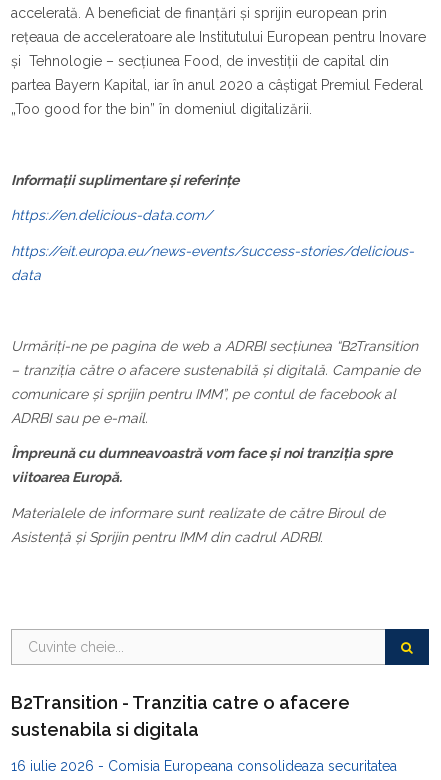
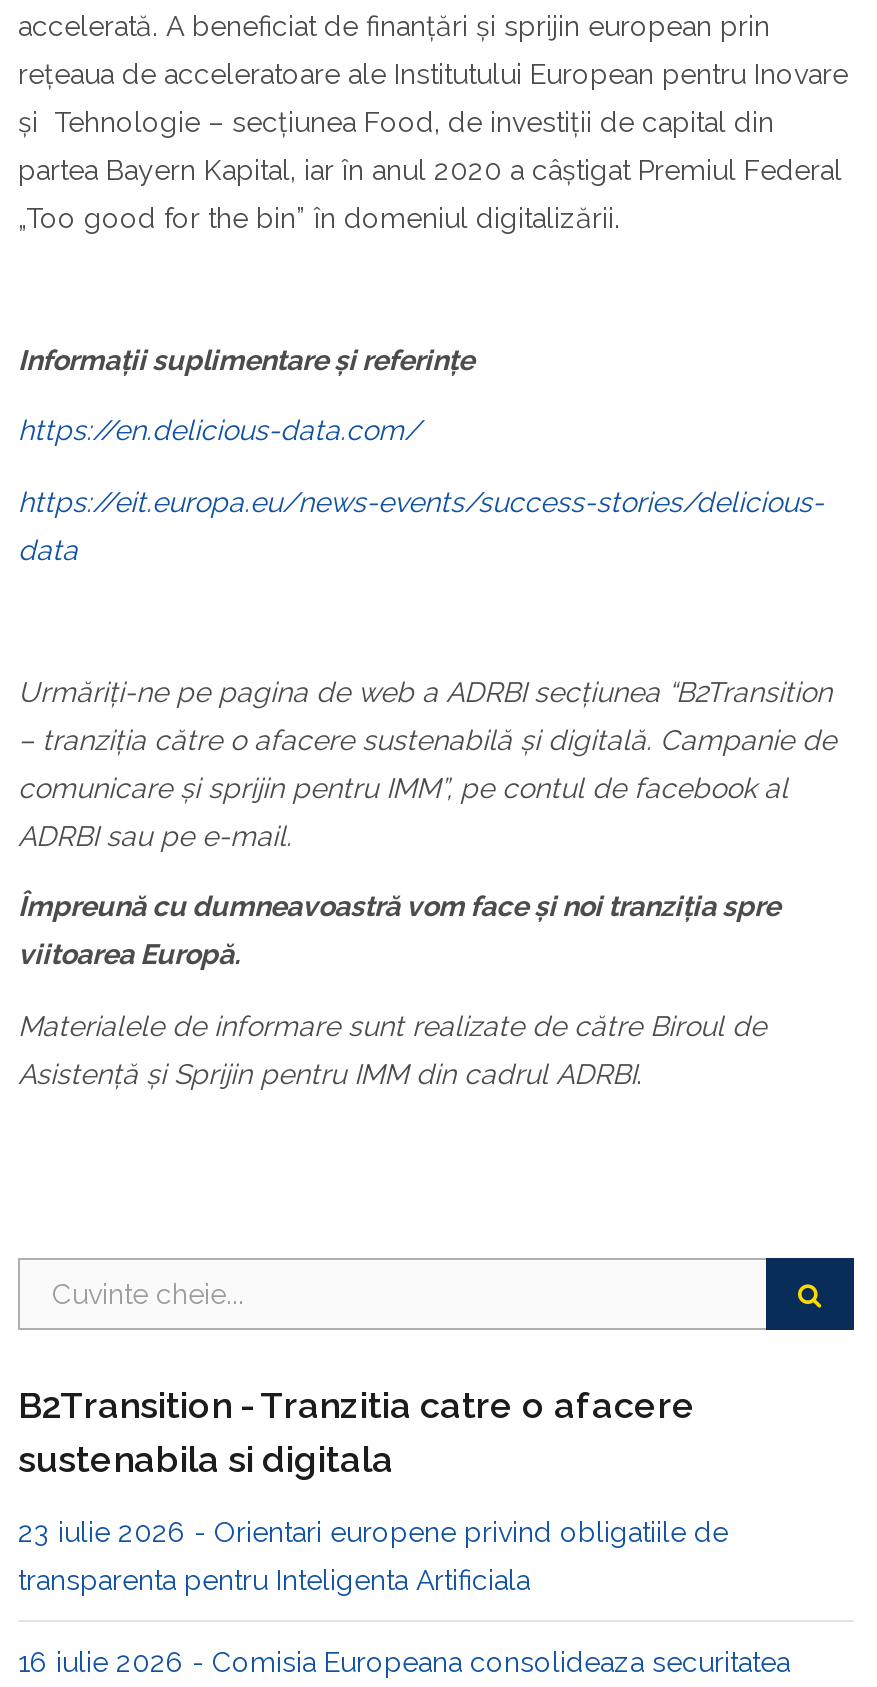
+ 23 iulie 2026 - Orientari europene privind obligatiile de
+ transparenta pentru Inteligenta Artificiala
